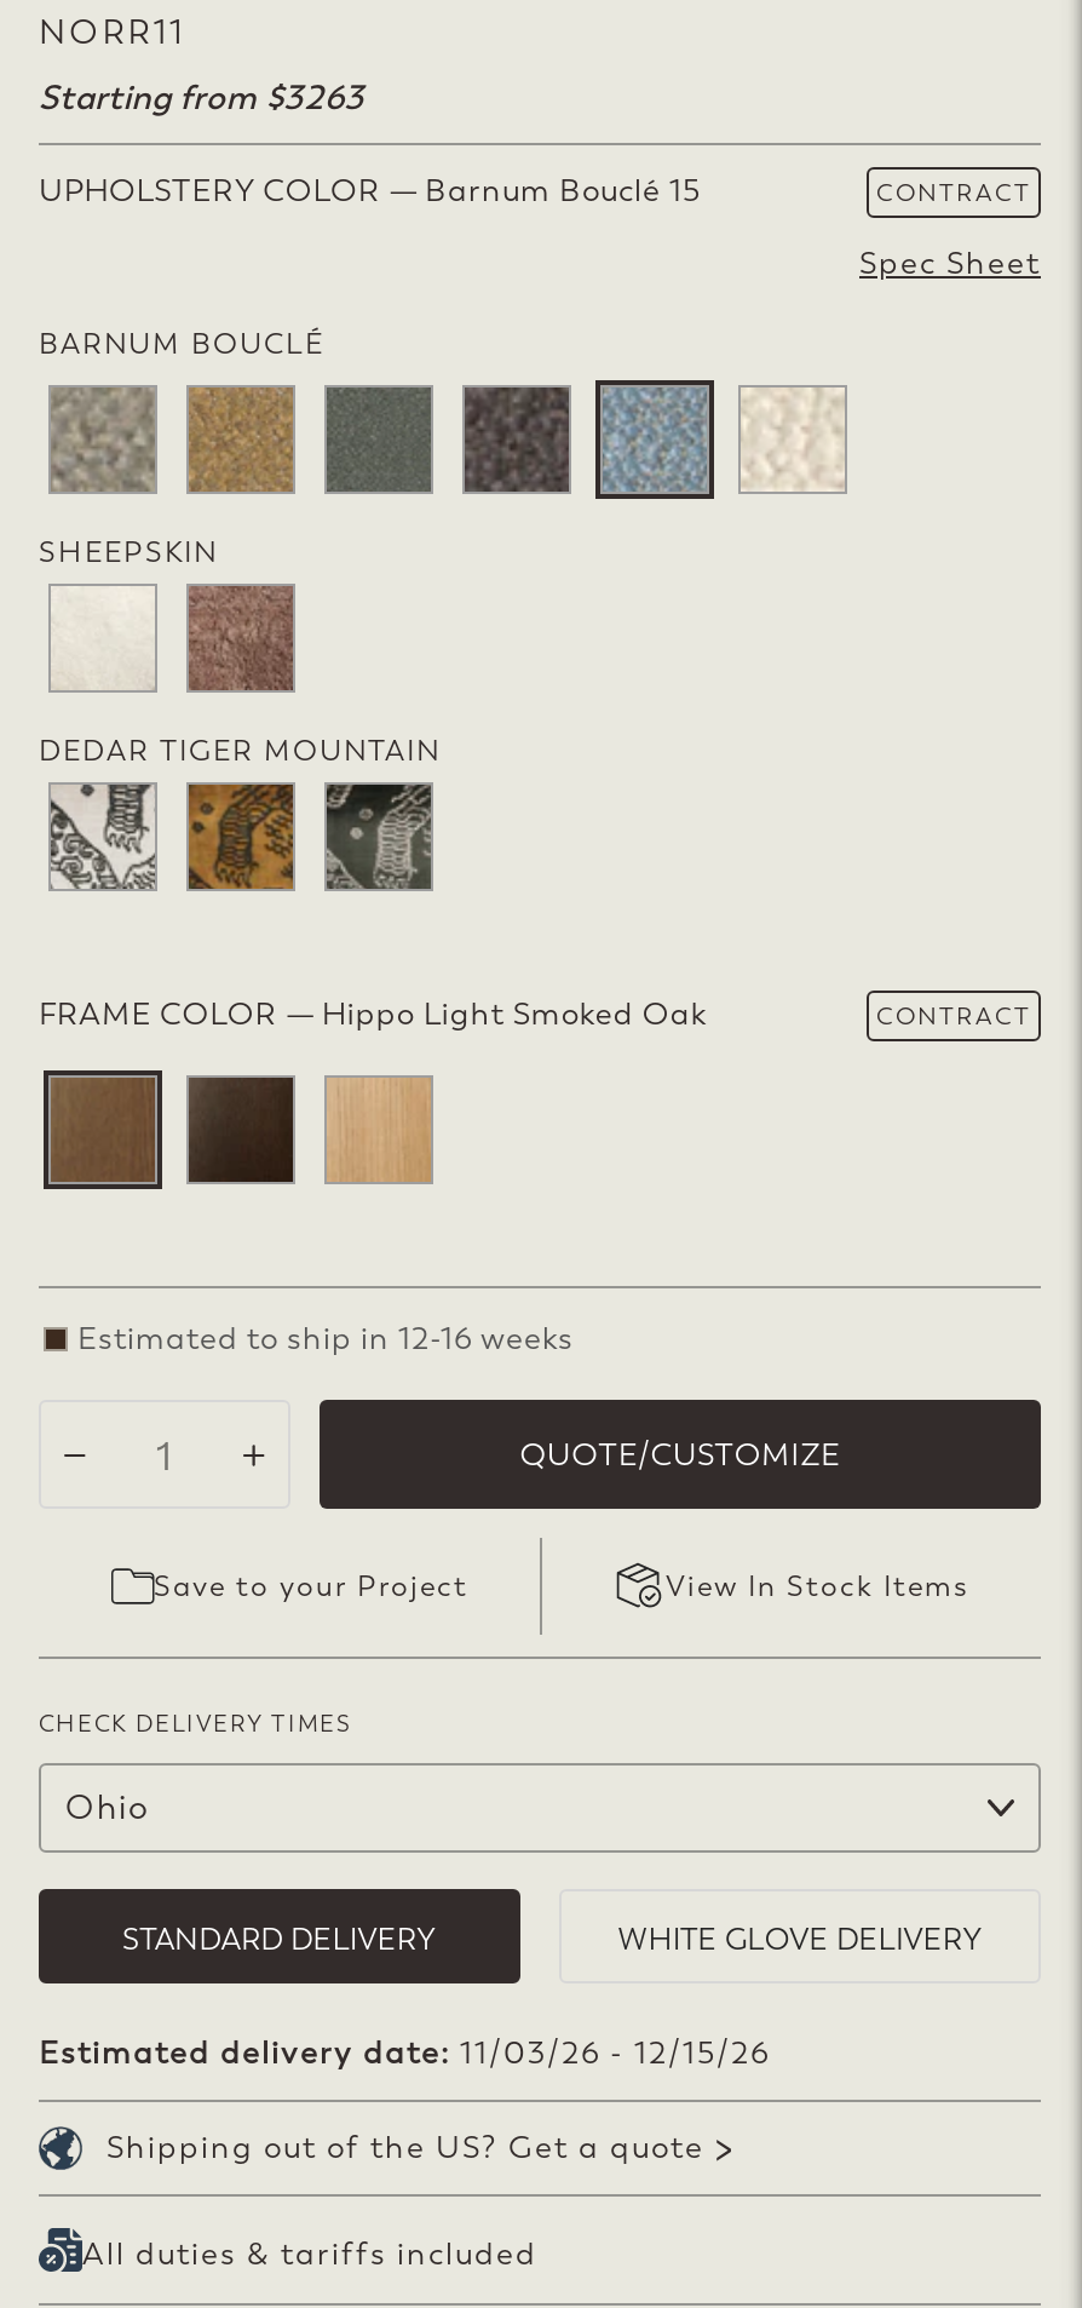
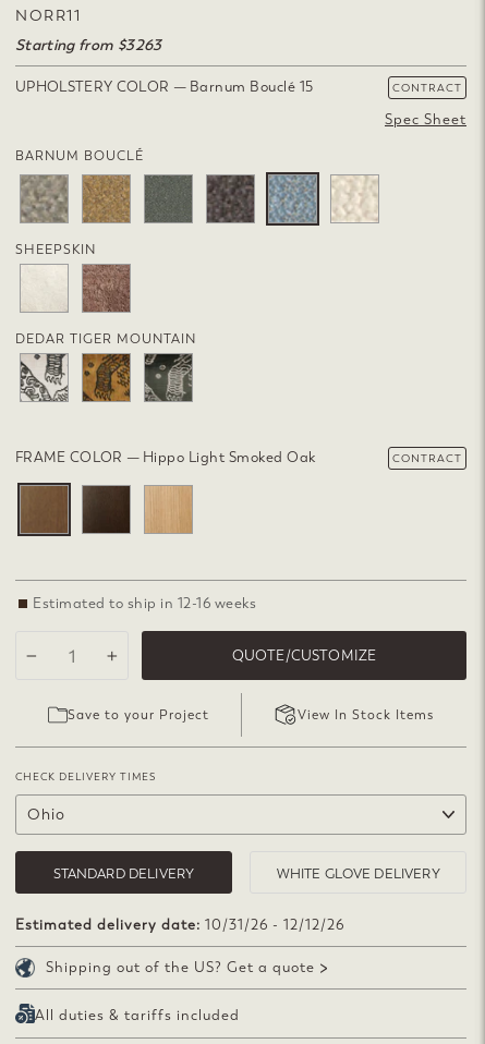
- Estimated delivery date: 11/03/26 - 12/15/26
+ Estimated delivery date: 10/31/26 - 12/12/26
